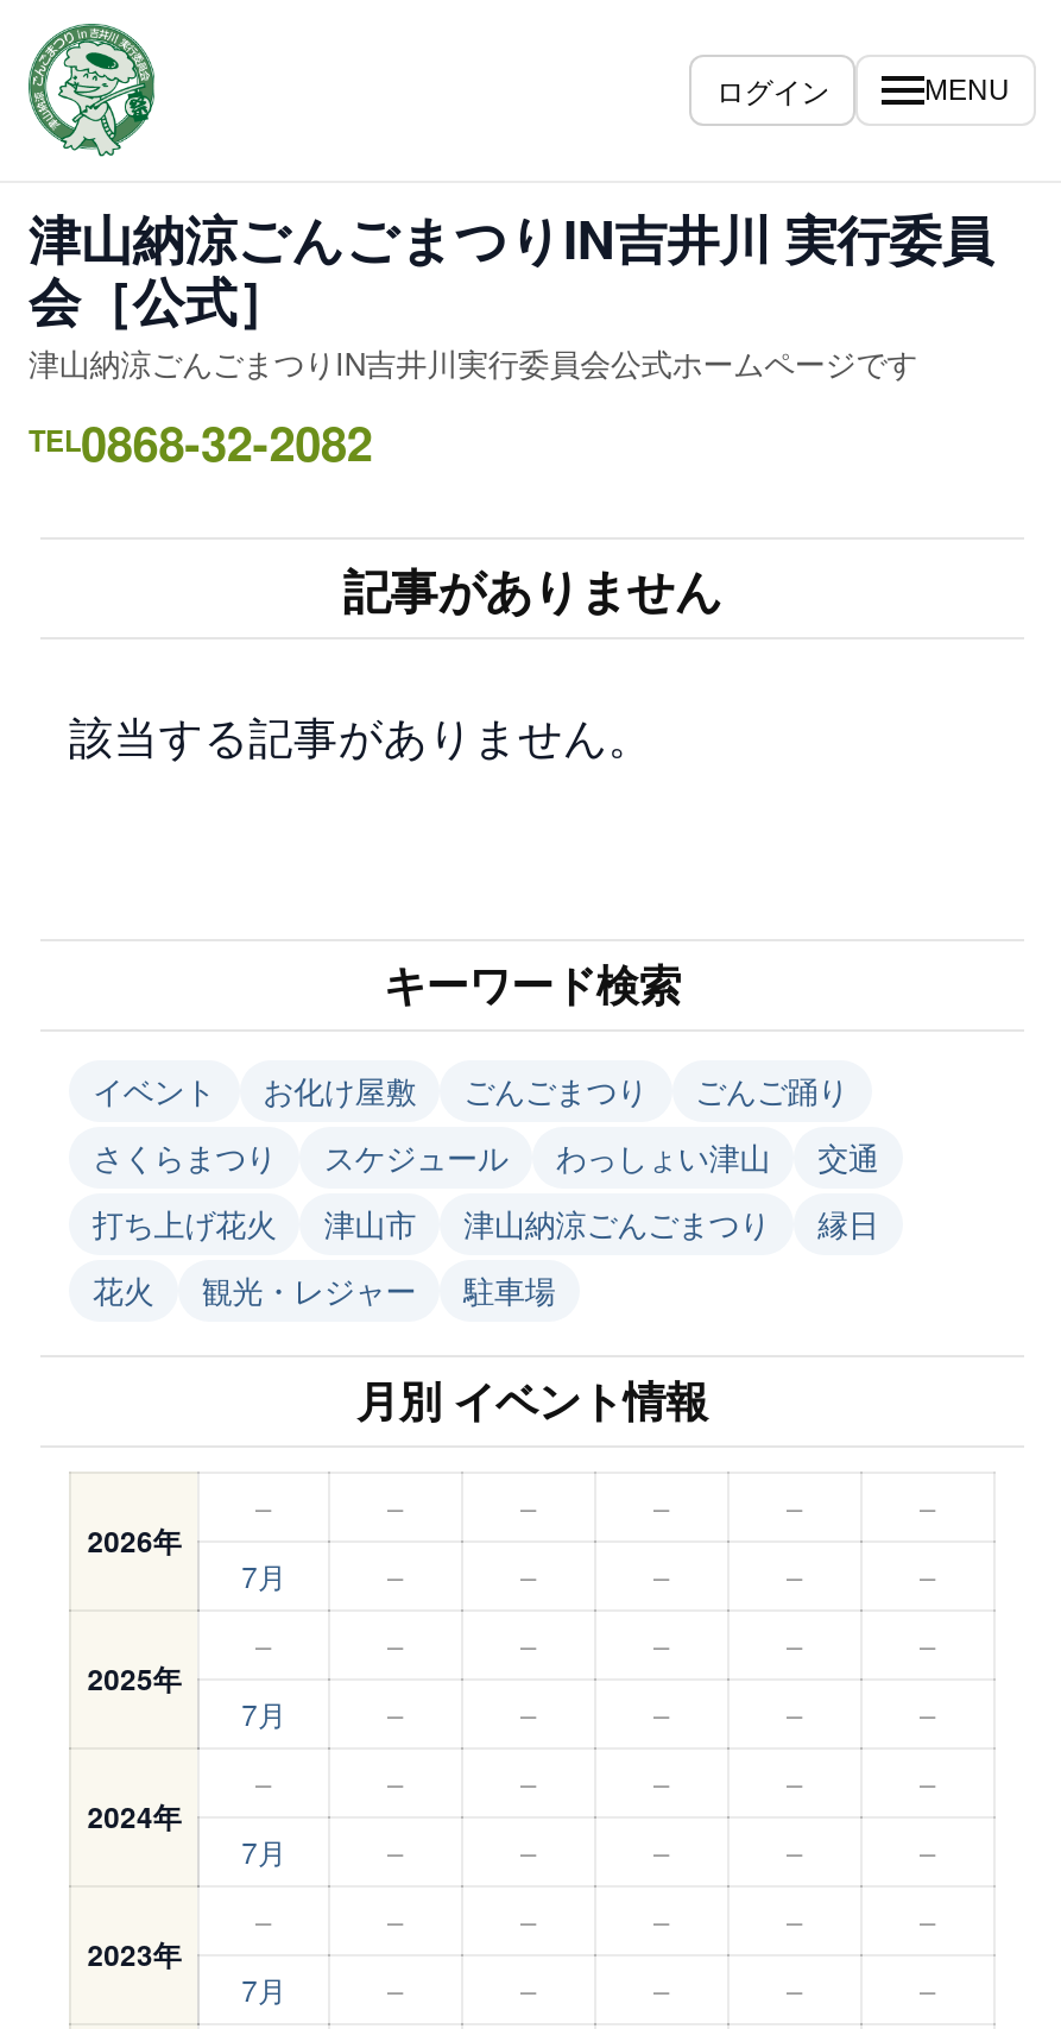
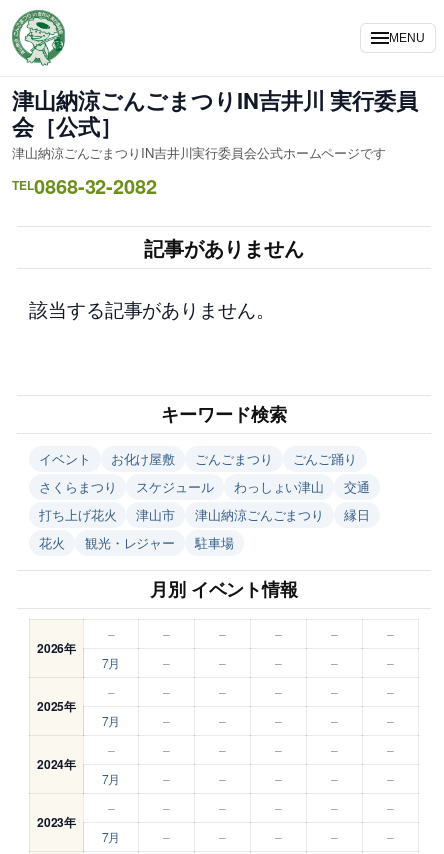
- ログイン
